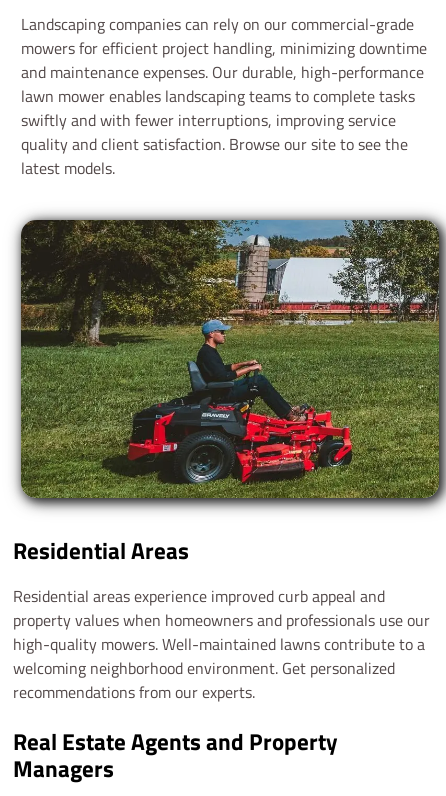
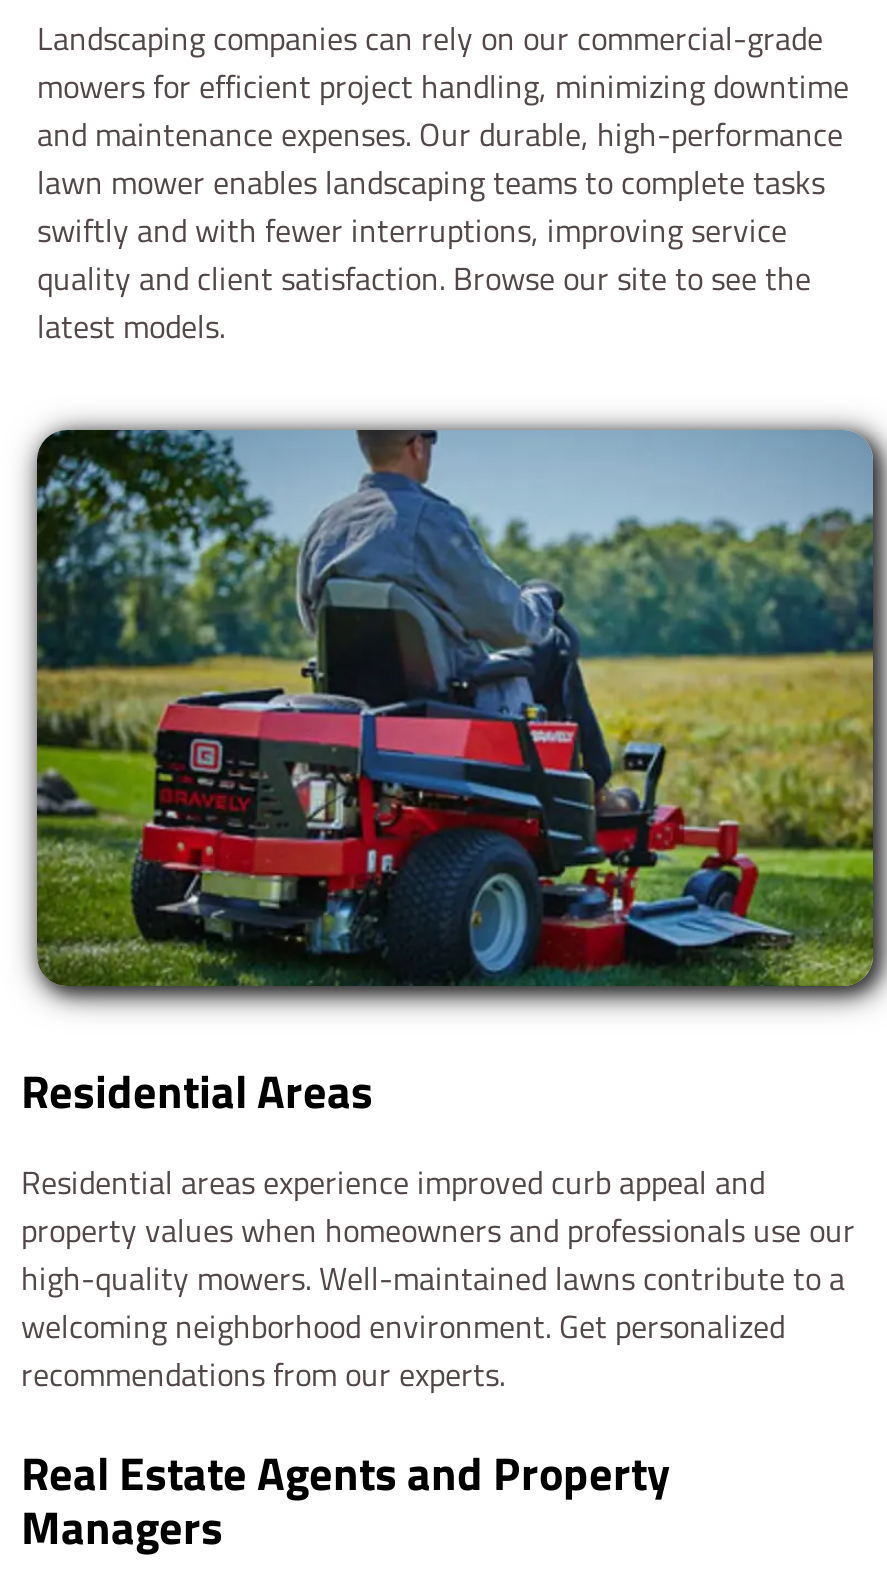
- [image]
+ [image]
